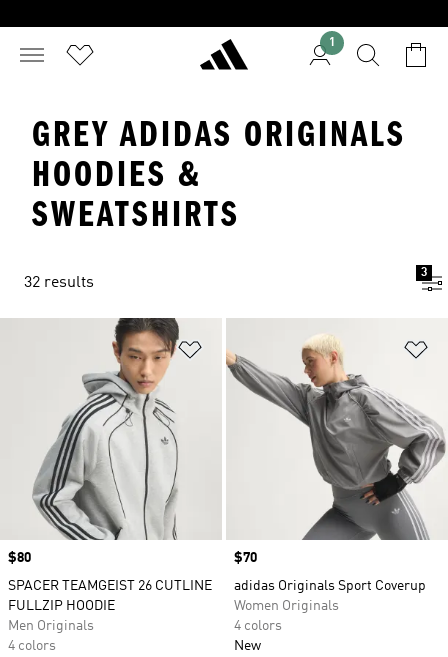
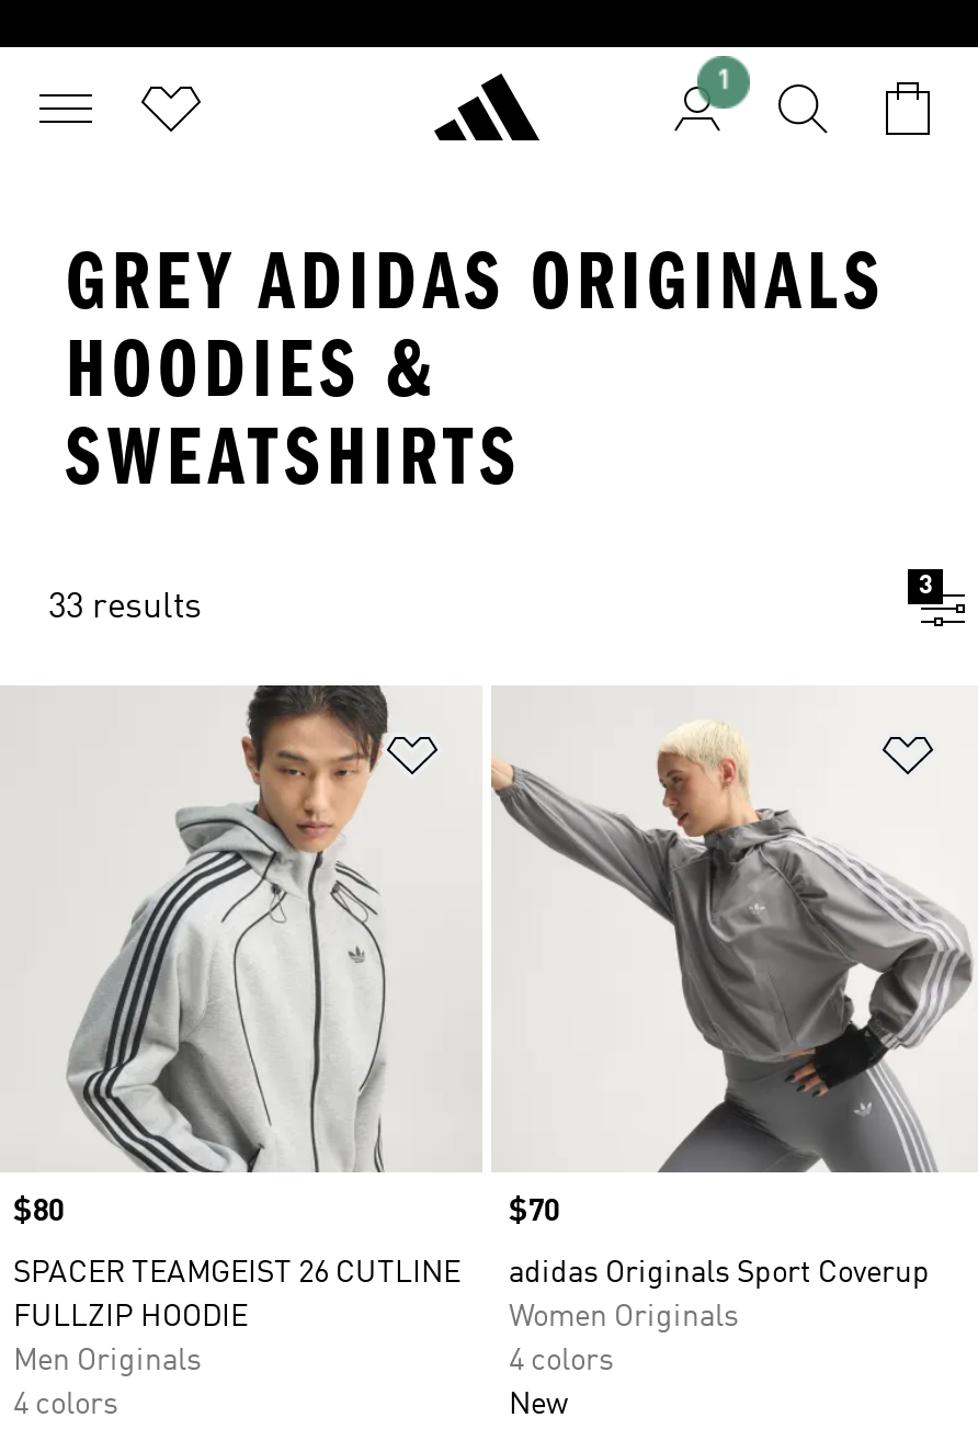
- 32 results
+ 33 results
